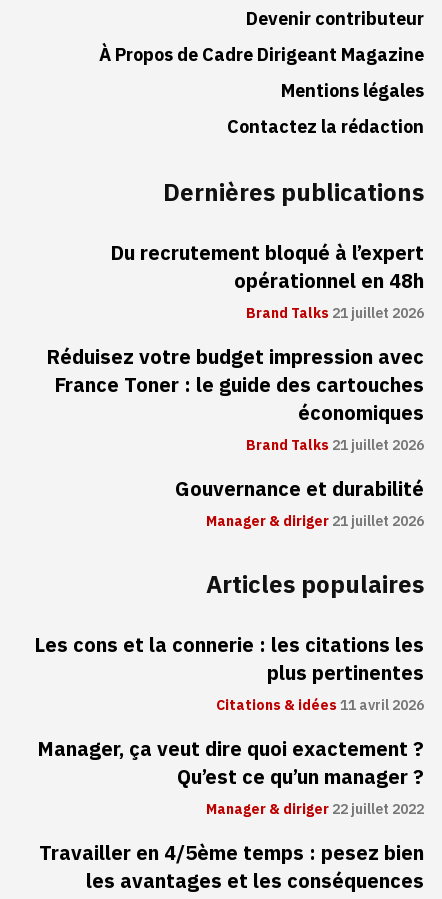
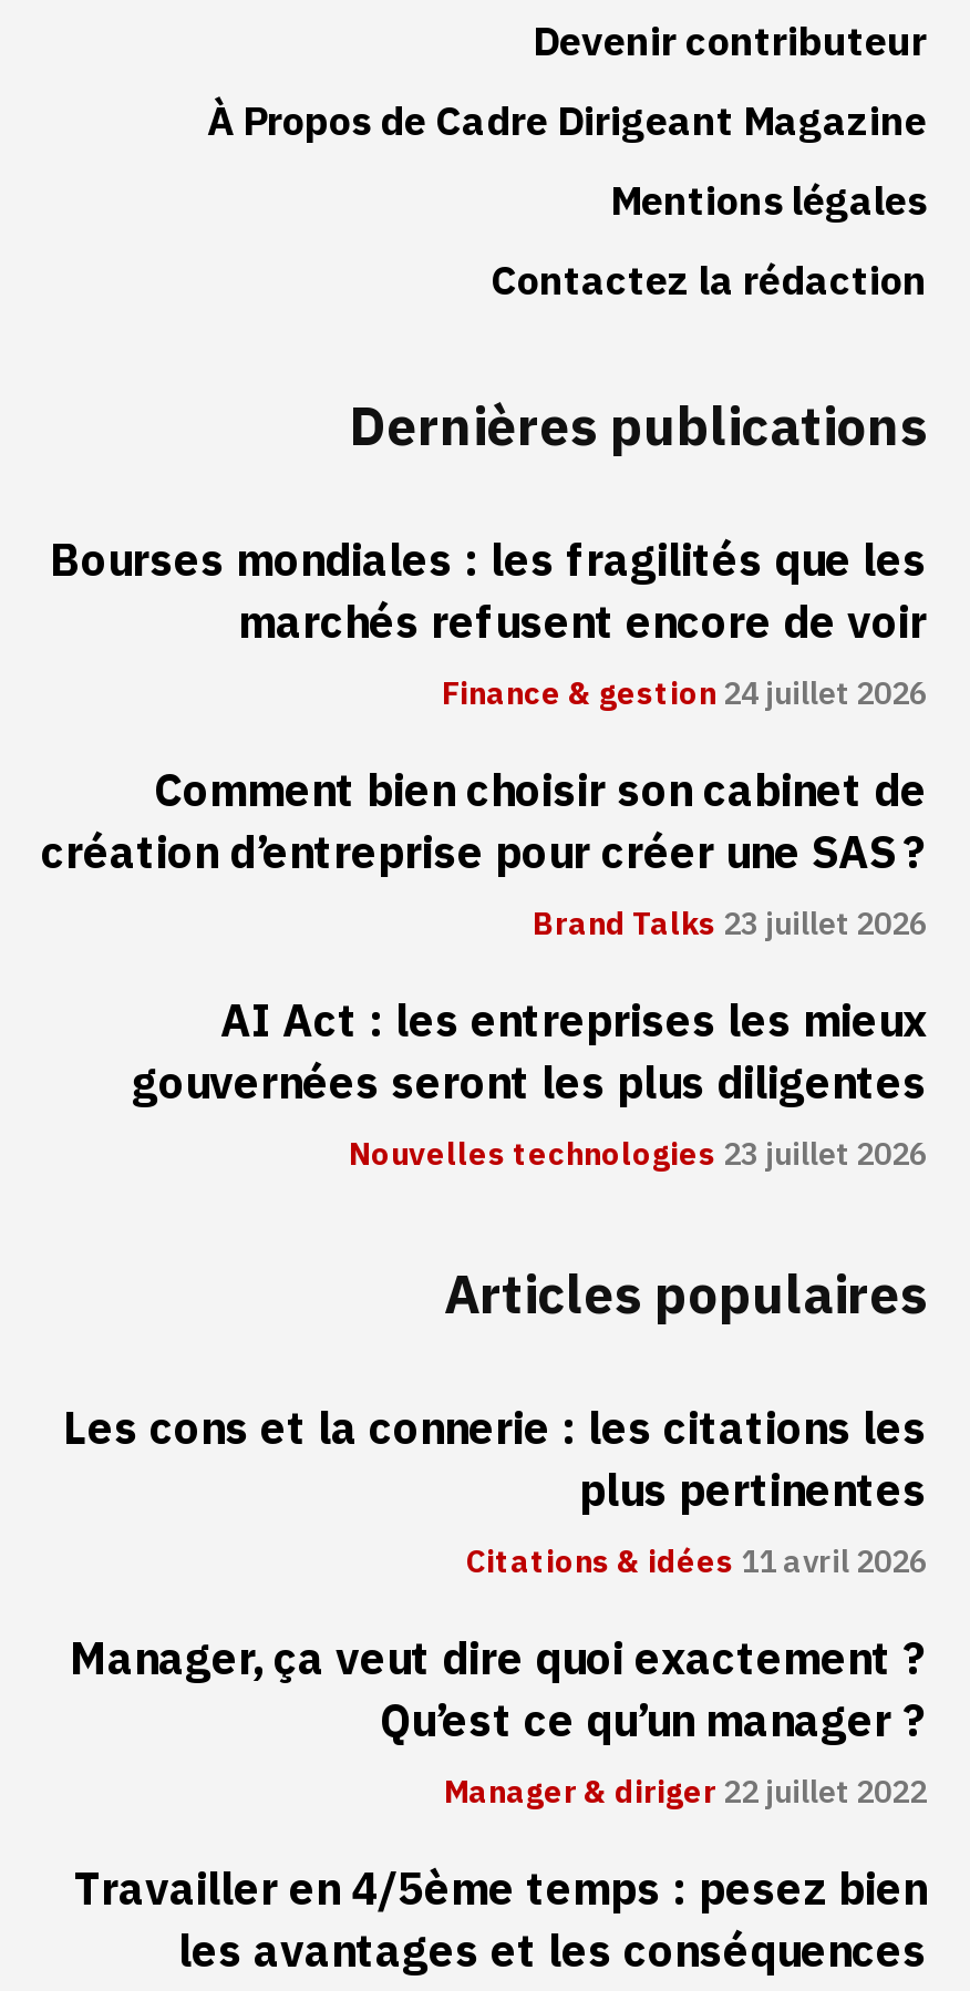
- Du recrutement bloqué à l’expert
- opérationnel en 48h
- Brand Talks 21 juillet 2026
+ Bourses mondiales : les fragilités que les
+ marchés refusent encore de voir
+ Finance & gestion 24 juillet 2026

- Réduisez votre budget impression avec
- France Toner : le guide des cartouches
- économiques
- Brand Talks 21 juillet 2026
+ Comment bien choisir son cabinet de
+ création d’entreprise pour créer une SAS ?
+ Brand Talks 23 juillet 2026

- Gouvernance et durabilité
- Manager & diriger 21 juillet 2026
+ AI Act : les entreprises les mieux
+ gouvernées seront les plus diligentes
+ Nouvelles technologies 23 juillet 2026
